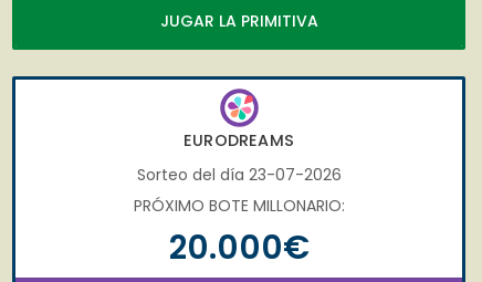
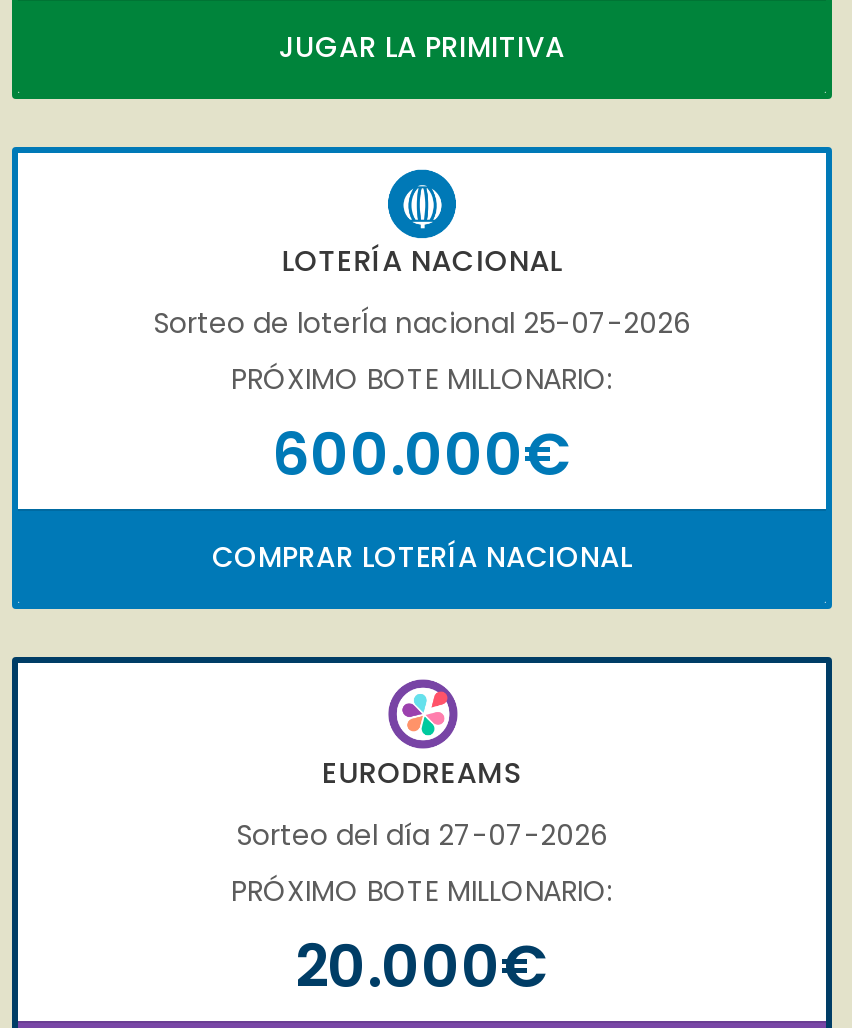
+ [image]
+ LOTERÍA NACIONAL
+ Sorteo de loterÍa nacional 25-07-2026
+ PRÓXIMO BOTE MILLONARIO:
+ 600.000€
+ COMPRAR LOTERÍA NACIONAL

- Sorteo del día 23-07-2026
+ Sorteo del día 27-07-2026
